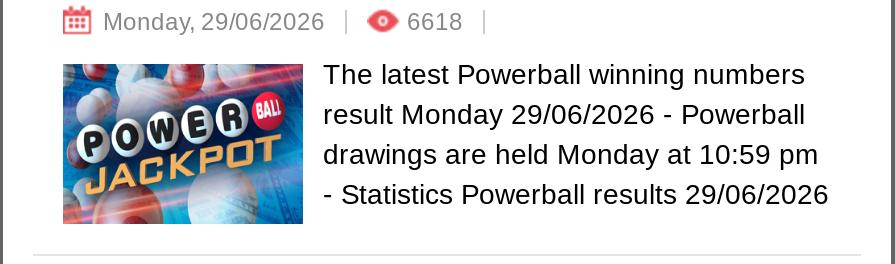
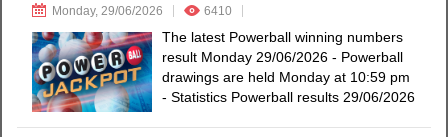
- 6618
+ 6410
